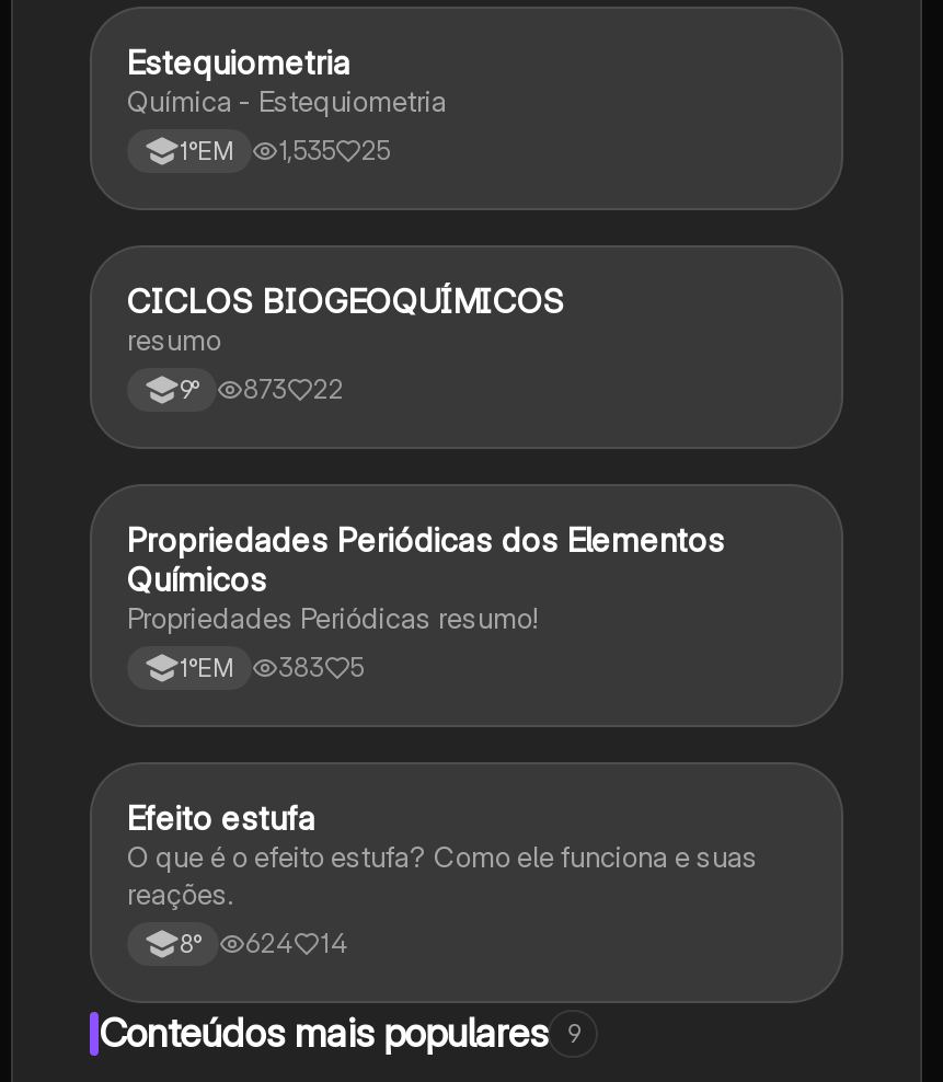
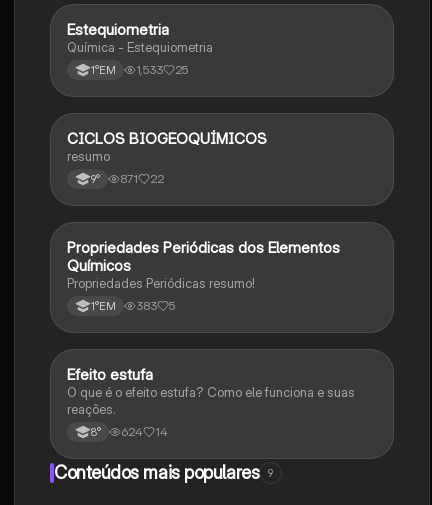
- 1°EM 1,535 25
+ 1°EM 1,533 25

- 9° 873 22
+ 9° 871 22
